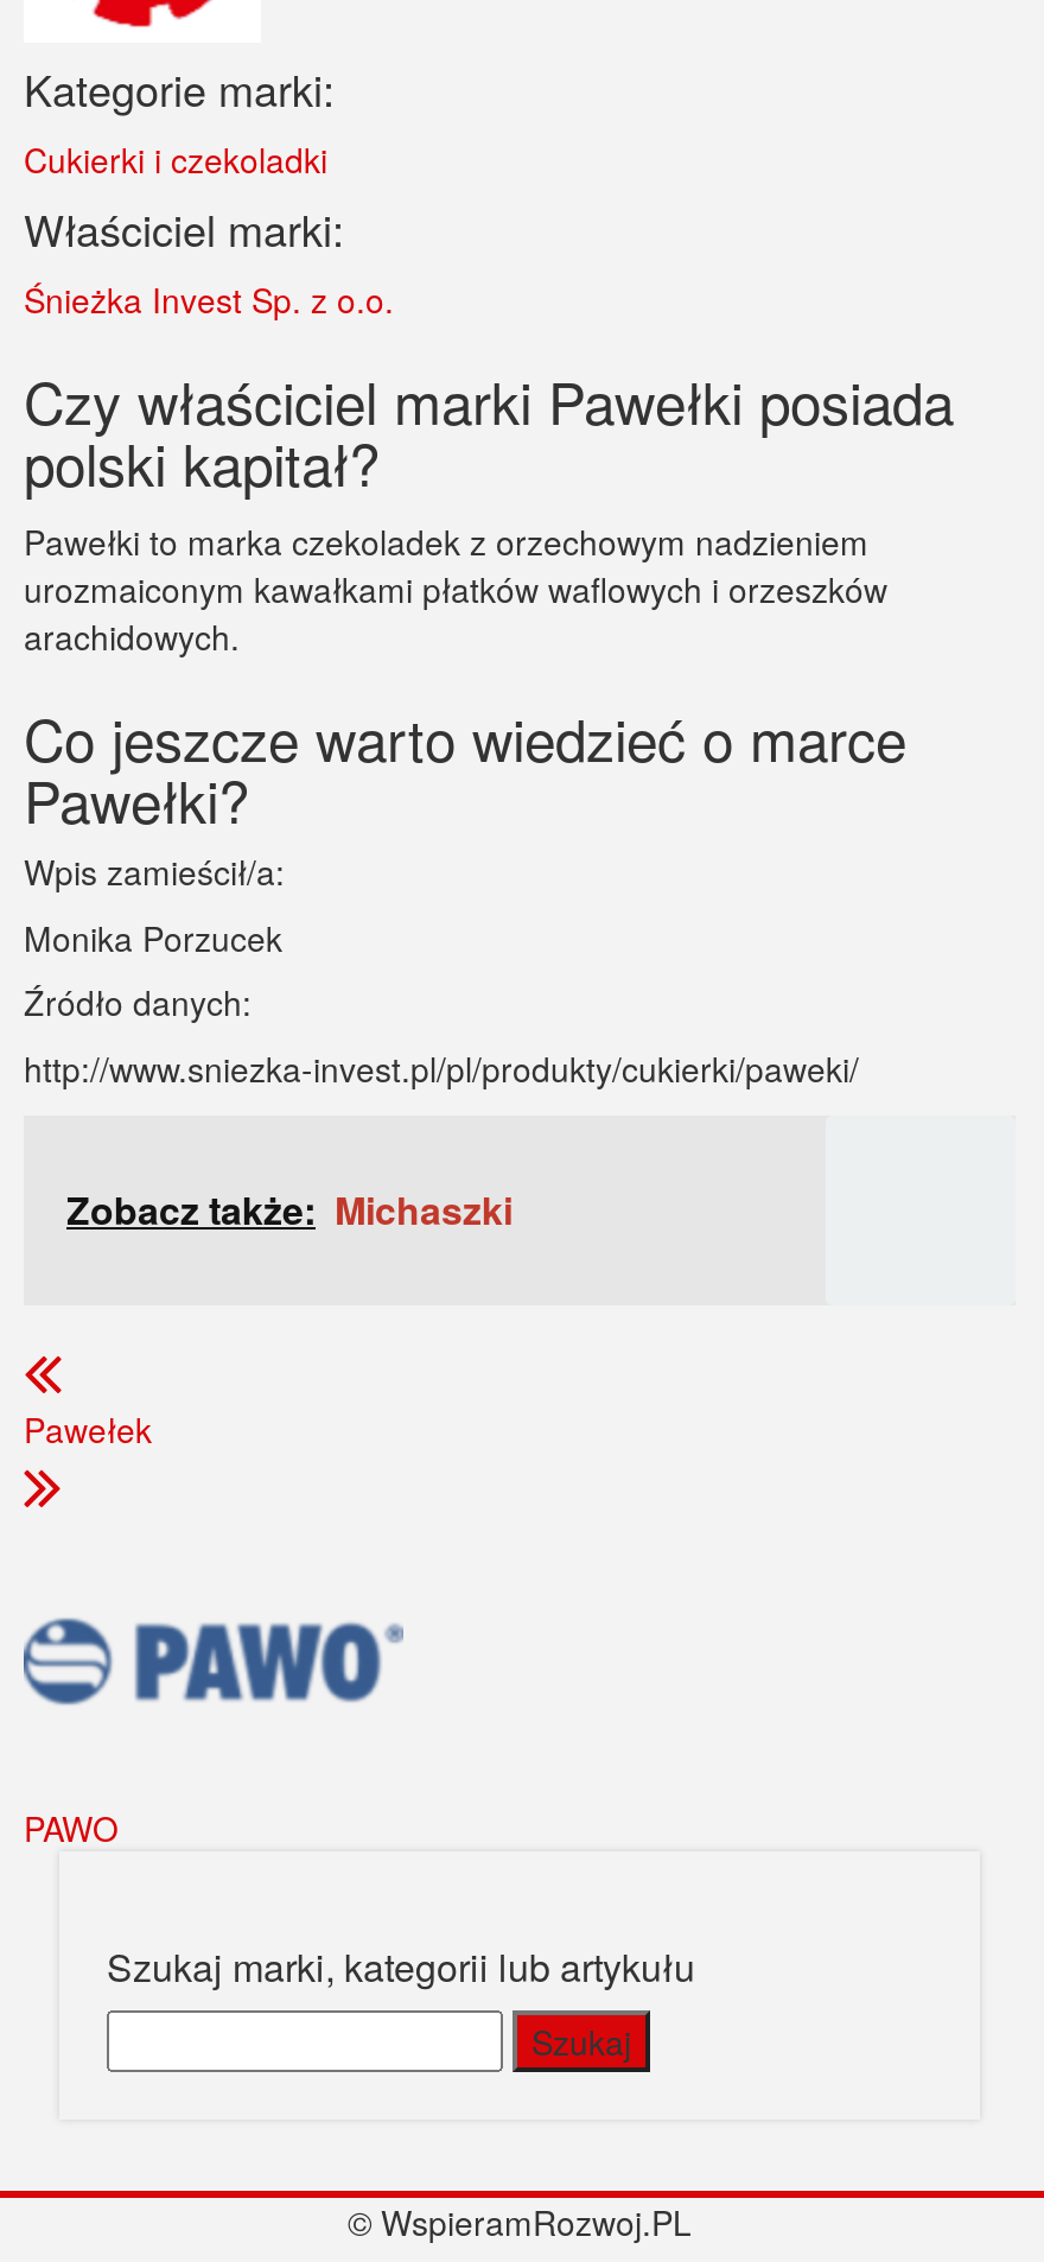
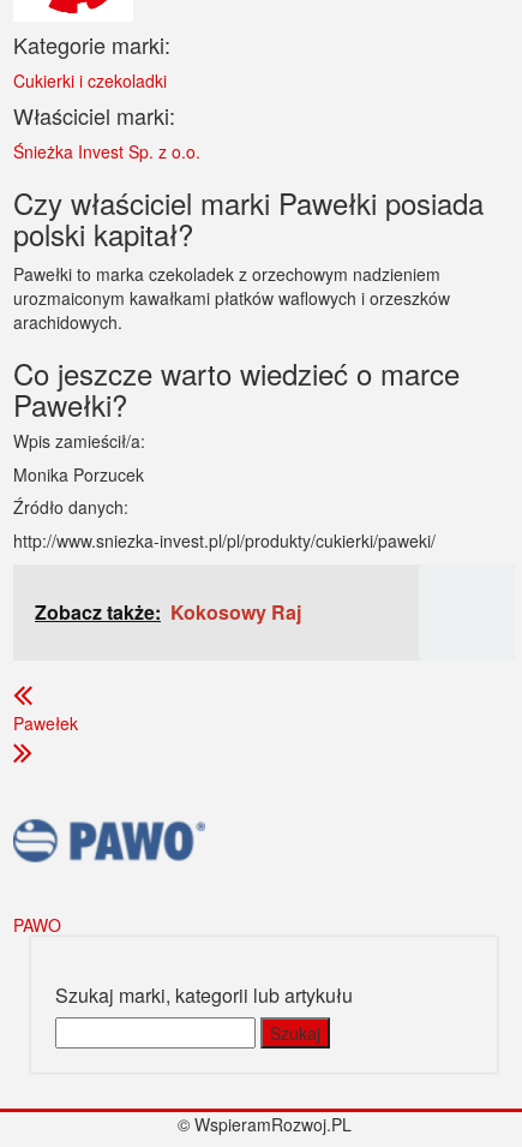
- Zobacz także: Michaszki
+ Zobacz także: Kokosowy Raj
